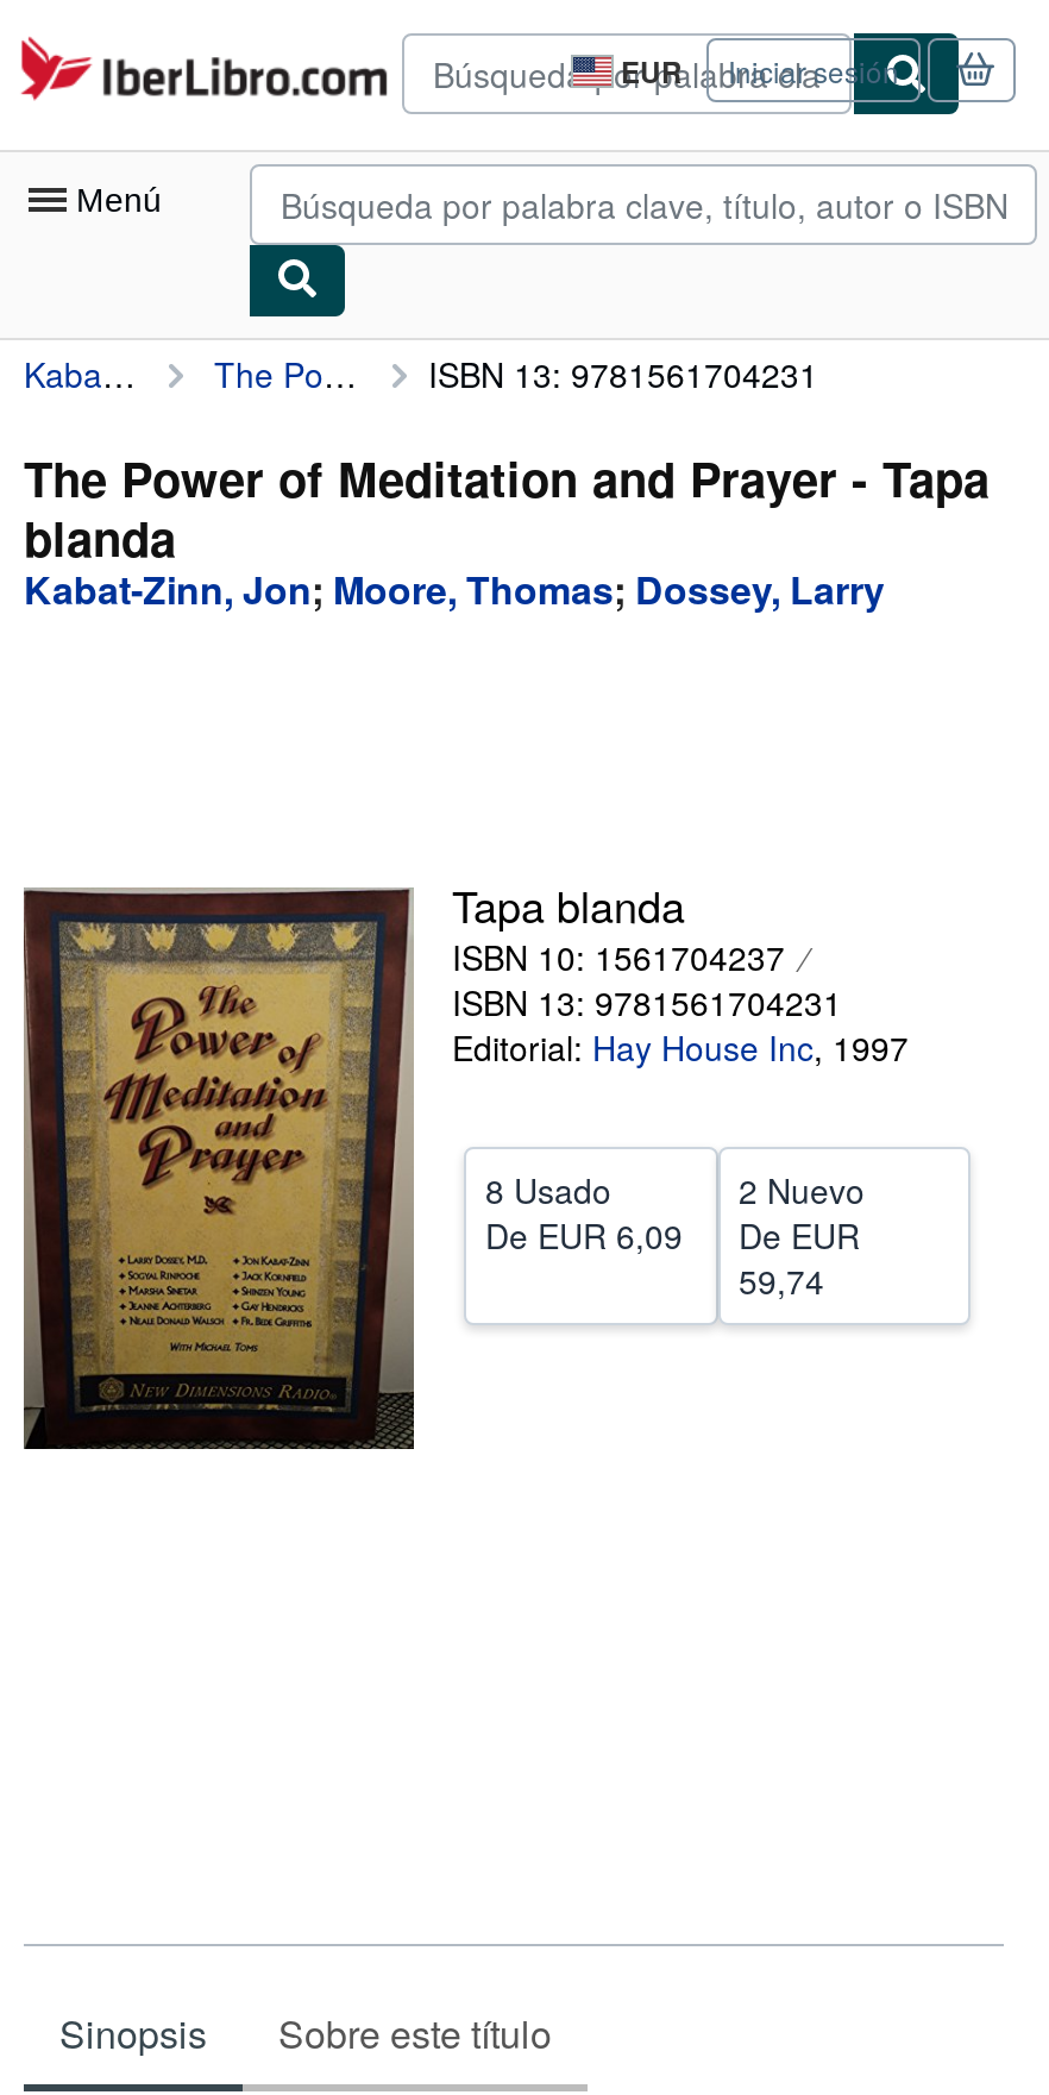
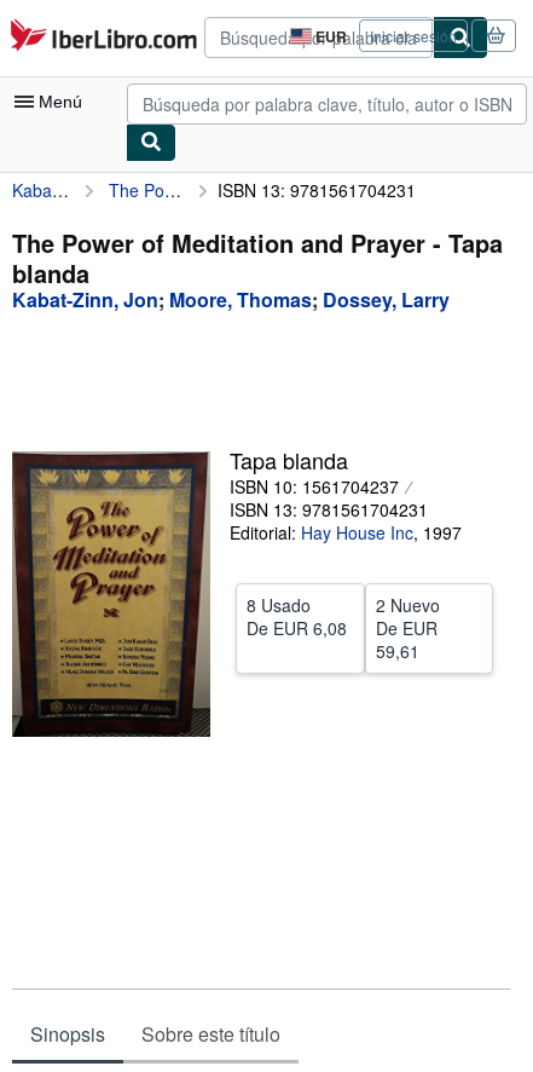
- De EUR 6,09 De EUR
+ De EUR 6,08 De EUR

- 59,74
+ 59,61
